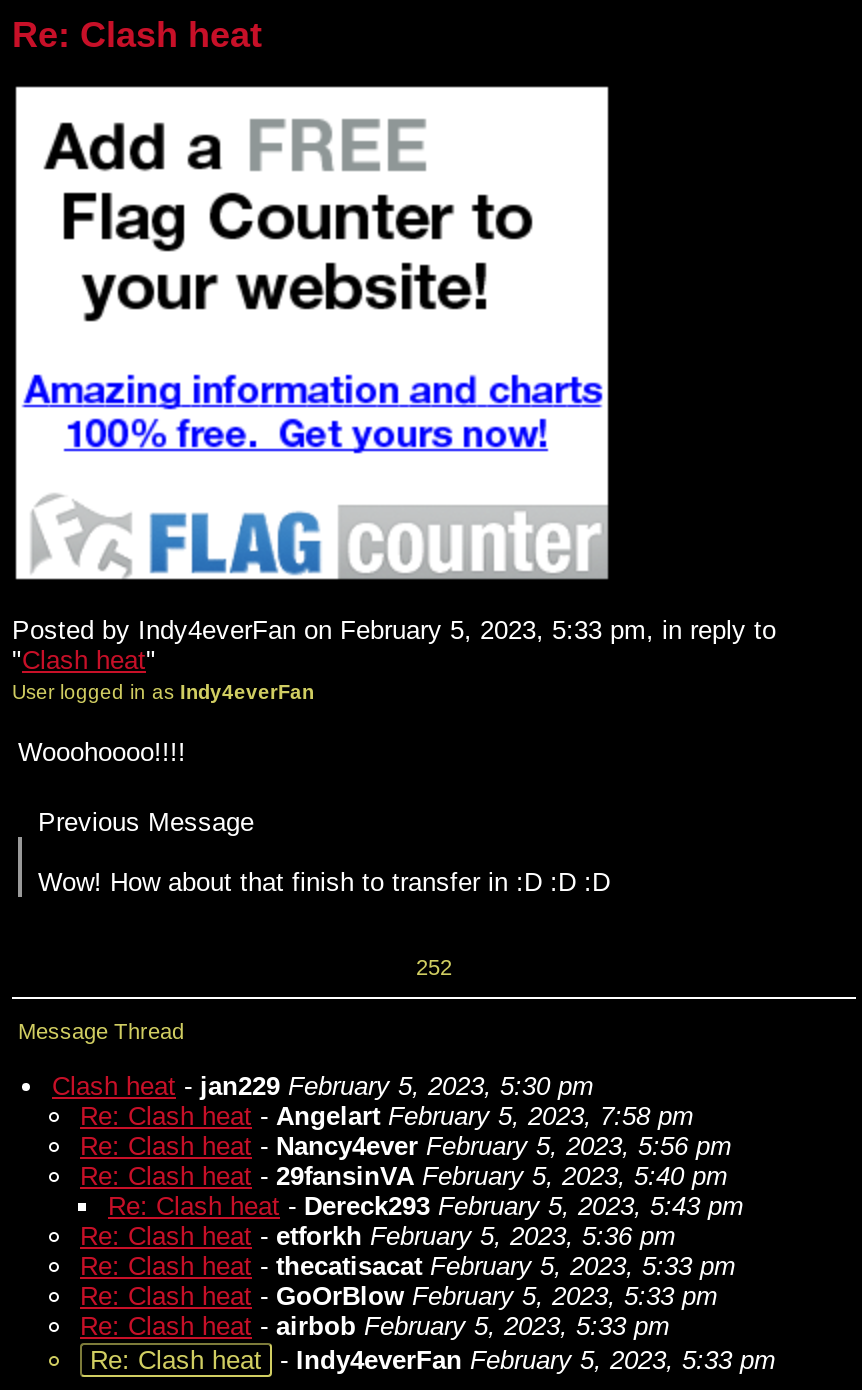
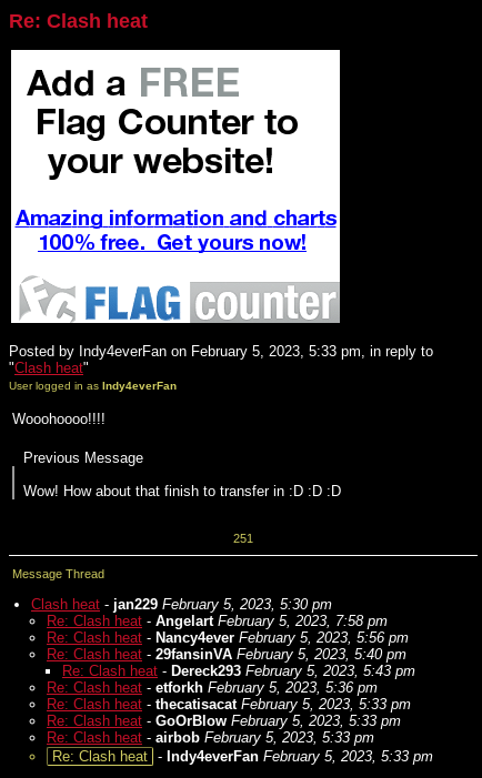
- 252
+ 251
